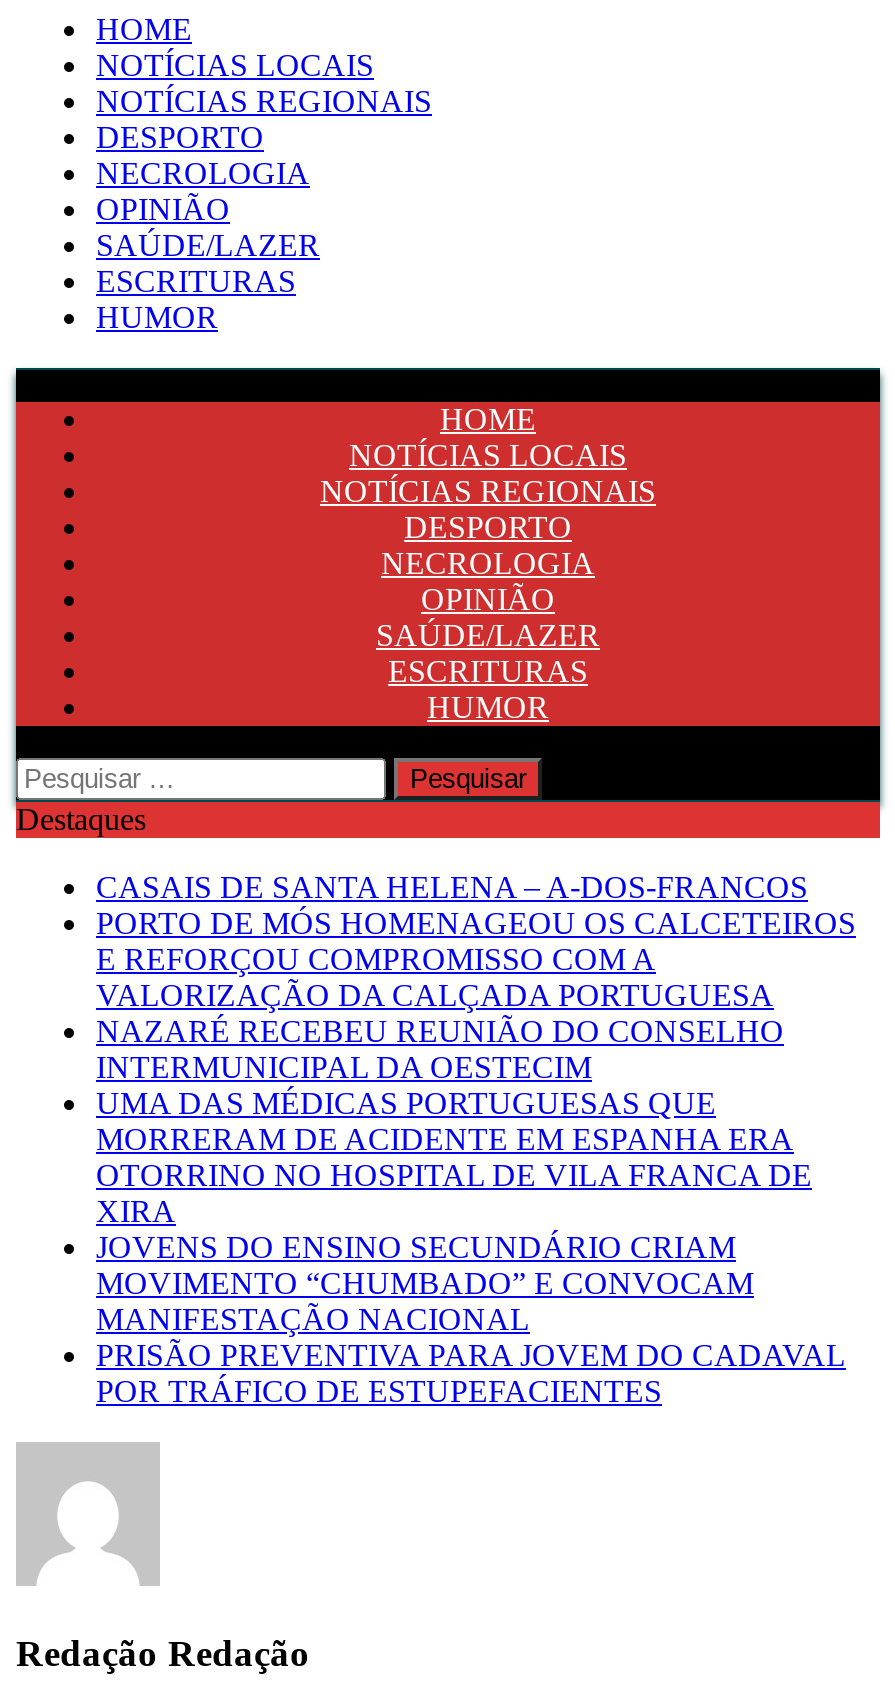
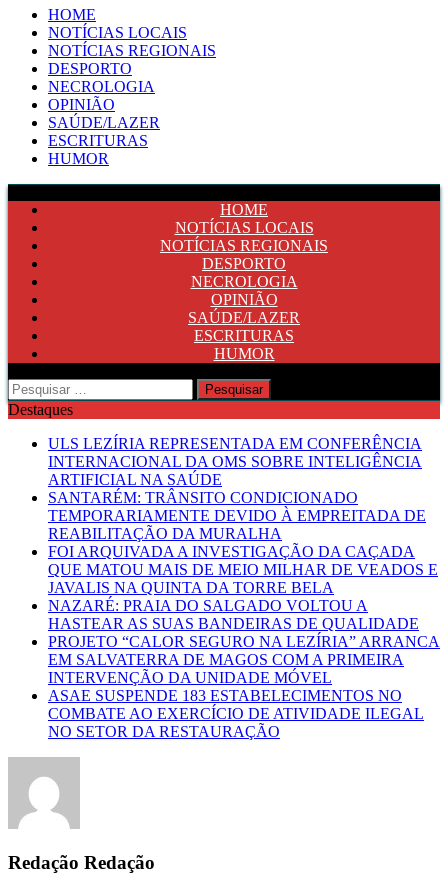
- CASAIS DE SANTA HELENA – A-DOS-FRANCOS
- PORTO DE MÓS HOMENAGEOU OS CALCETEIROS
- E REFORÇOU COMPROMISSO COM A
- VALORIZAÇÃO DA CALÇADA PORTUGUESA
- NAZARÉ RECEBEU REUNIÃO DO CONSELHO
- INTERMUNICIPAL DA OESTECIM
- UMA DAS MÉDICAS PORTUGUESAS QUE
- MORRERAM DE ACIDENTE EM ESPANHA ERA
- OTORRINO NO HOSPITAL DE VILA FRANCA DE
- XIRA
- JOVENS DO ENSINO SECUNDÁRIO CRIAM
- MOVIMENTO “CHUMBADO” E CONVOCAM
- MANIFESTAÇÃO NACIONAL
- PRISÃO PREVENTIVA PARA JOVEM DO CADAVAL
- POR TRÁFICO DE ESTUPEFACIENTES
+ ULS LEZÍRIA REPRESENTADA EM CONFERÊNCIA
+ INTERNACIONAL DA OMS SOBRE INTELIGÊNCIA
+ ARTIFICIAL NA SAÚDE
+ SANTARÉM: TRÂNSITO CONDICIONADO
+ TEMPORARIAMENTE DEVIDO À EMPREITADA DE
+ REABILITAÇÃO DA MURALHA
+ FOI ARQUIVADA A INVESTIGAÇÃO DA CAÇADA
+ QUE MATOU MAIS DE MEIO MILHAR DE VEADOS E
+ JAVALIS NA QUINTA DA TORRE BELA
+ NAZARÉ: PRAIA DO SALGADO VOLTOU A
+ HASTEAR AS SUAS BANDEIRAS DE QUALIDADE
+ PROJETO “CALOR SEGURO NA LEZÍRIA” ARRANCA
+ EM SALVATERRA DE MAGOS COM A PRIMEIRA
+ INTERVENÇÃO DA UNIDADE MÓVEL
+ ASAE SUSPENDE 183 ESTABELECIMENTOS NO
+ COMBATE AO EXERCÍCIO DE ATIVIDADE ILEGAL
+ NO SETOR DA RESTAURAÇÃO
